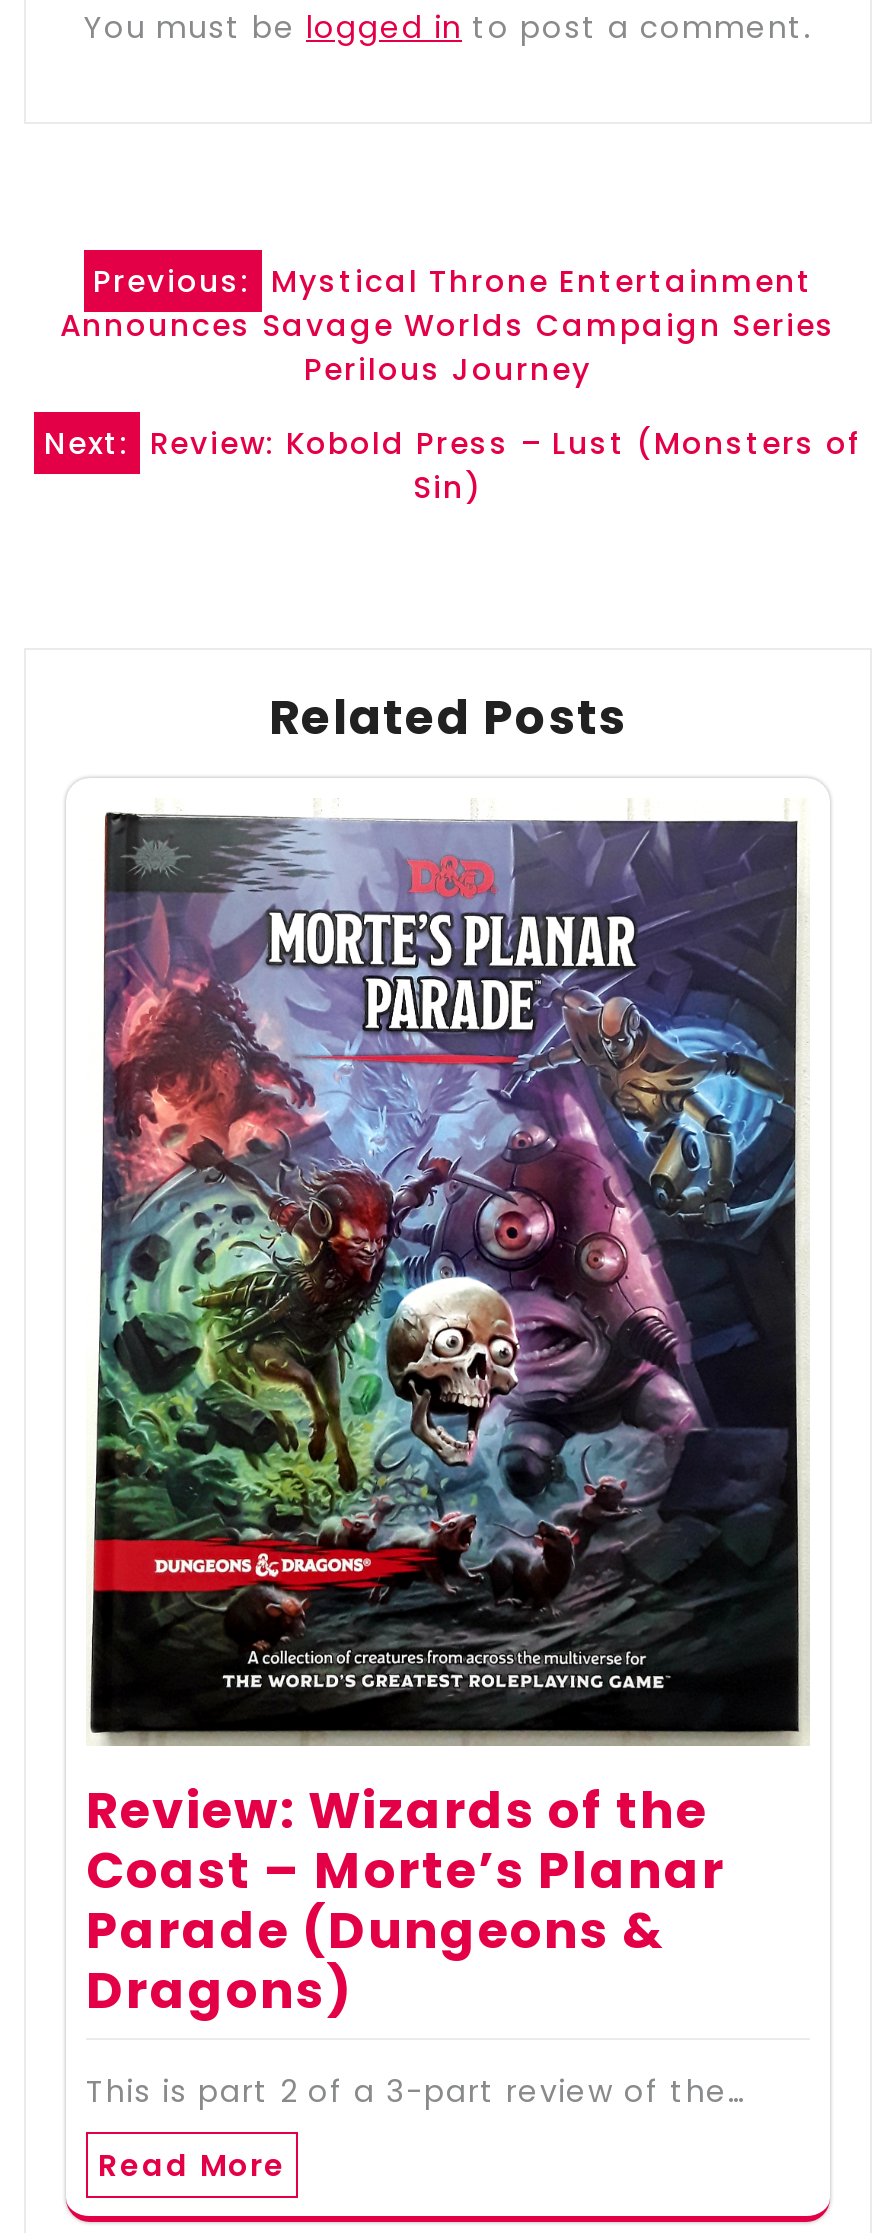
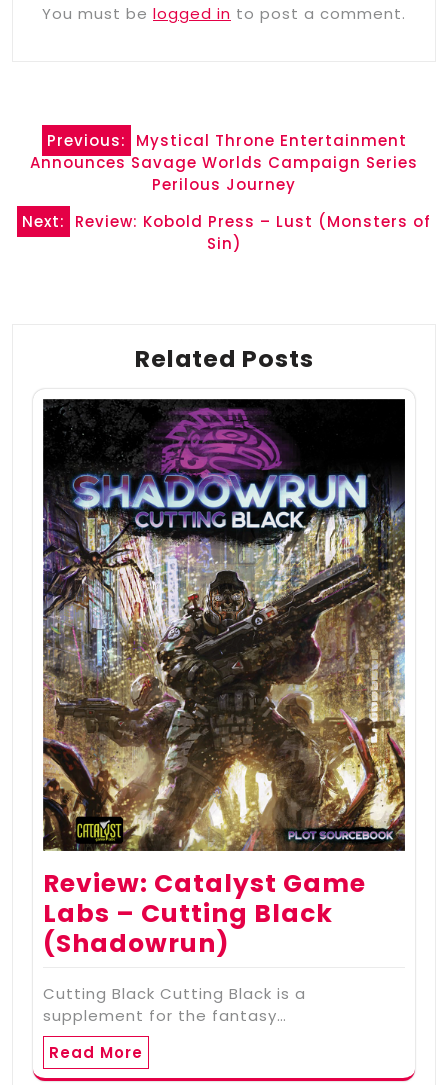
- [image]
- Review: Wizards of the
- Coast – Morte’s Planar
- Parade (Dungeons &
- Dragons)
+ [image]
+ Review: Catalyst Game
+ Labs – Cutting Black
+ (Shadowrun)

- This is part 2 of a 3-part review of the…
+ Cutting Black Cutting Black is a
+ supplement for the fantasy…
